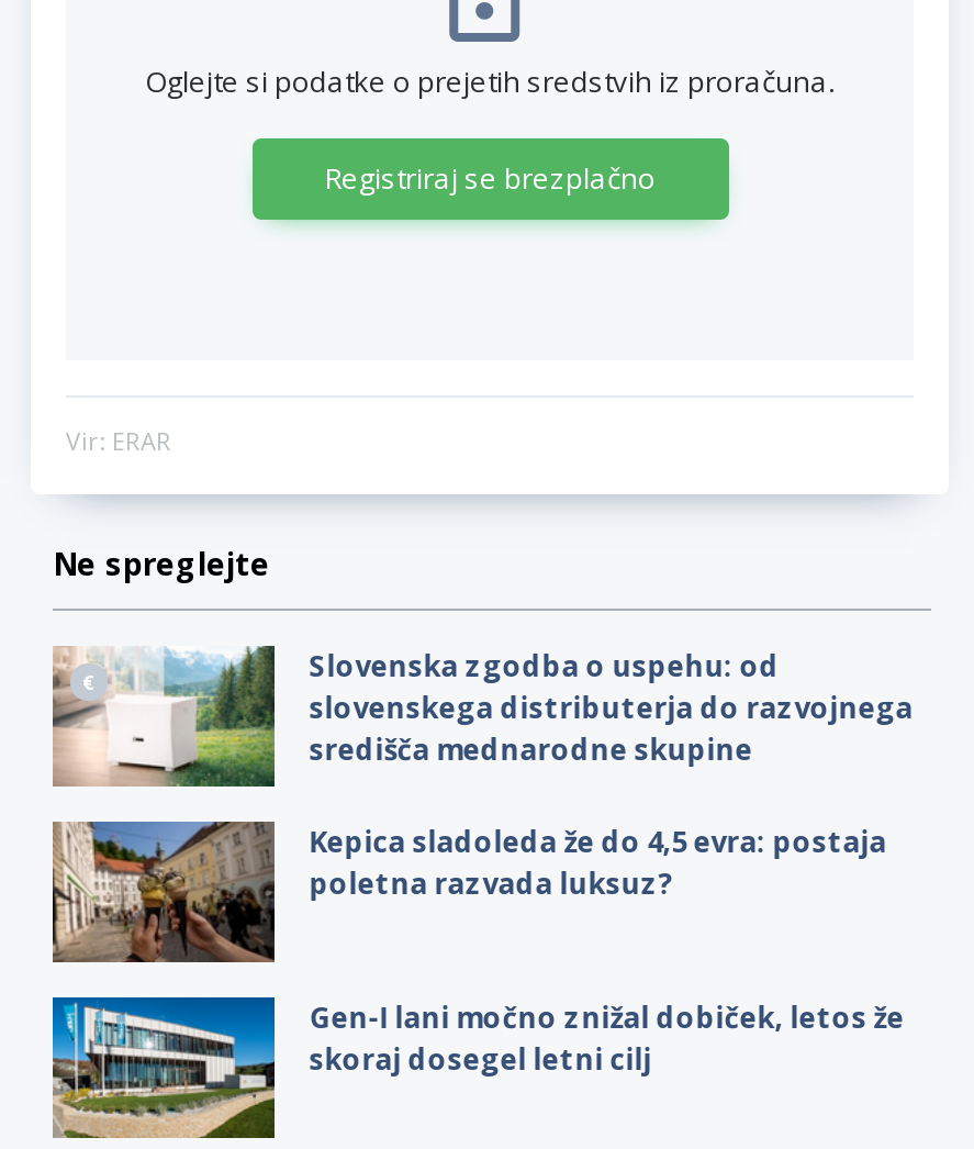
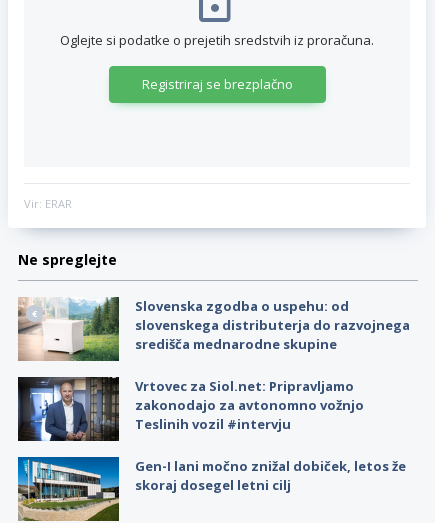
- [image]
- Kepica sladoleda že do 4,5 evra: postaja
- poletna razvada luksuz?
+ [image]
+ Vrtovec za Siol.net: Pripravljamo
+ zakonodajo za avtonomno vožnjo
+ Teslinih vozil #intervju
